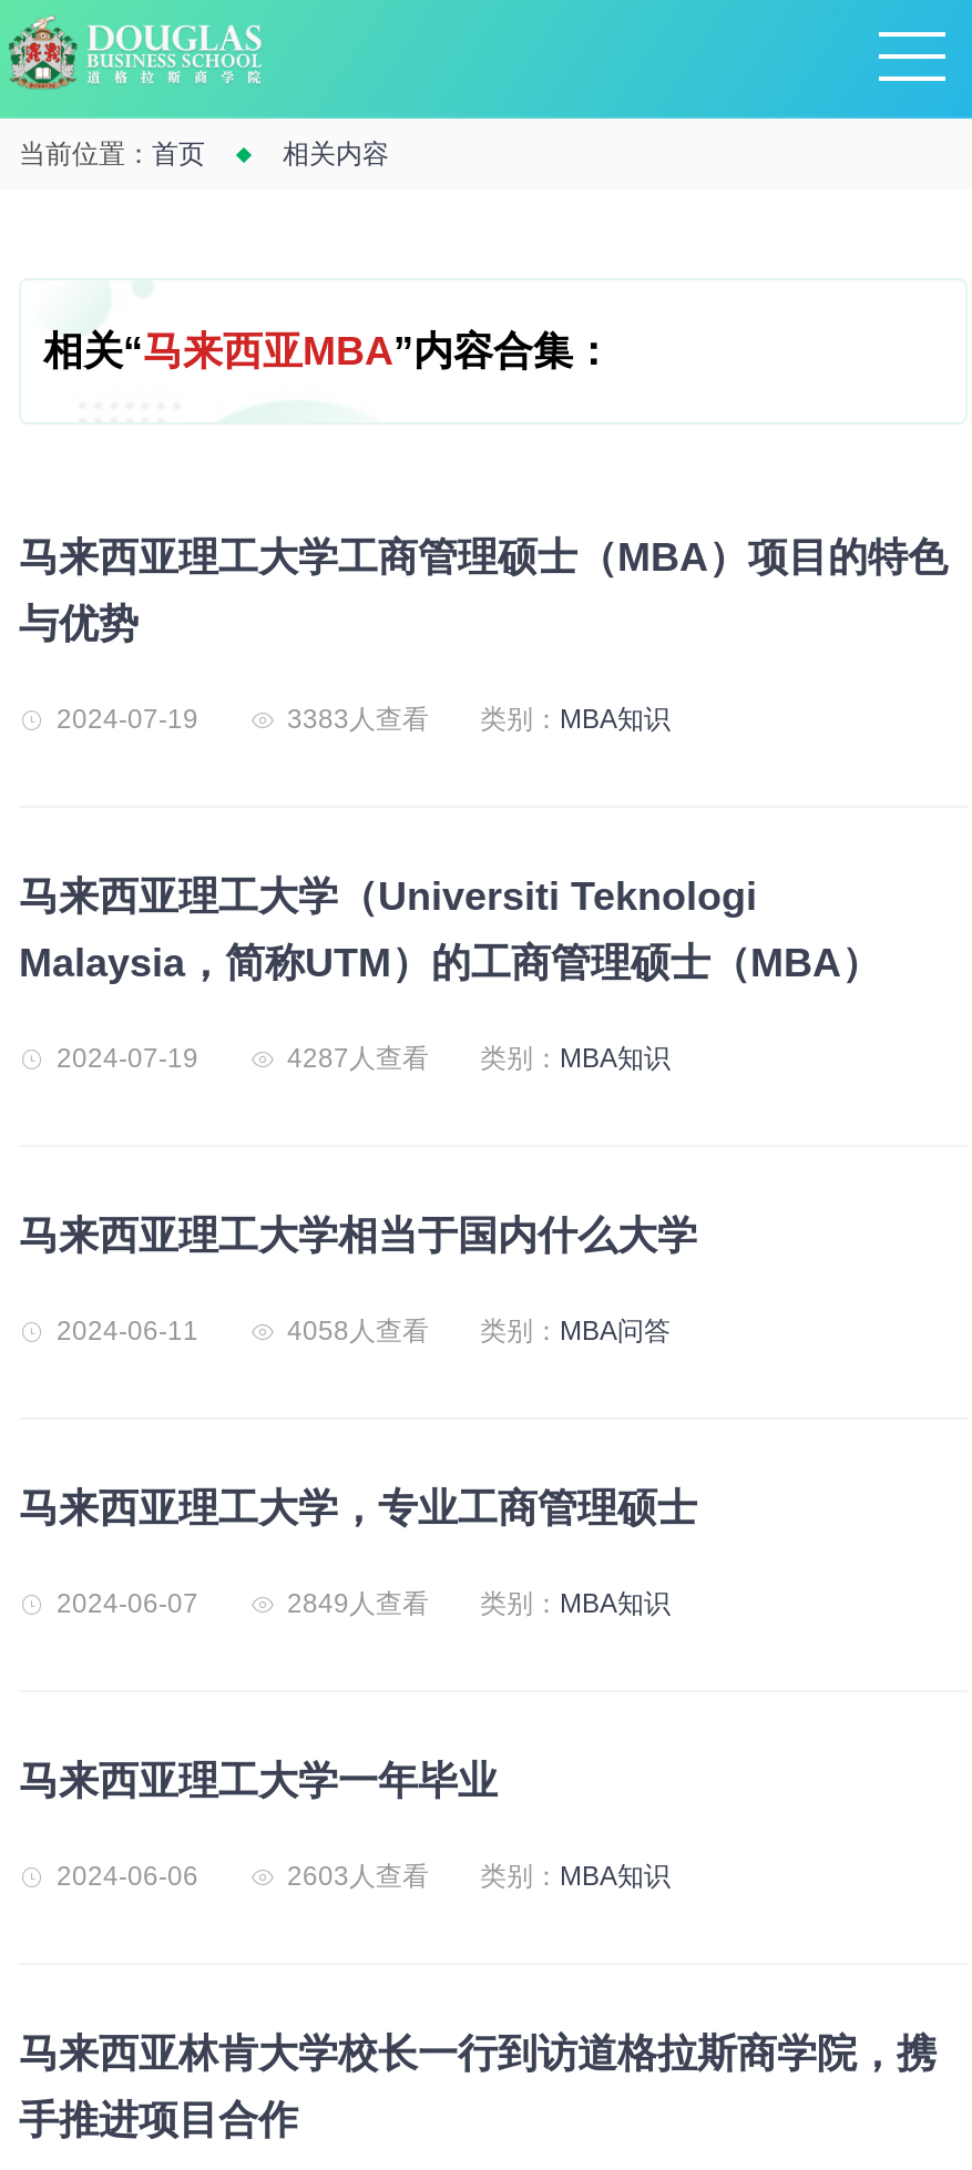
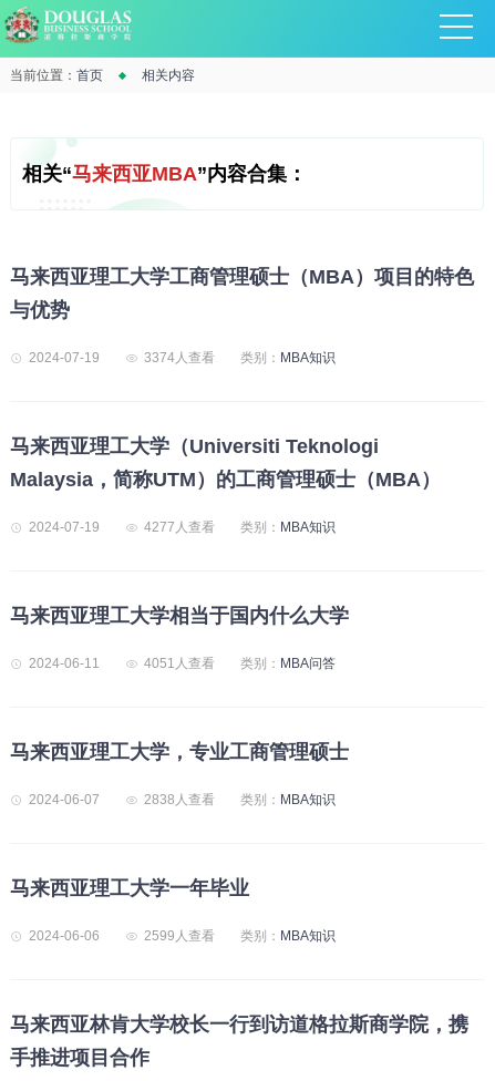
- 3383人查看 类别：MBA知识
+ 3374人查看 类别：MBA知识

- 4287人查看 类别：MBA知识
+ 4277人查看 类别：MBA知识

- 4058人查看 类别：MBA问答
+ 4051人查看 类别：MBA问答

- 2849人查看 类别：MBA知识
+ 2838人查看 类别：MBA知识

- 2603人查看 类别：MBA知识
+ 2599人查看 类别：MBA知识
